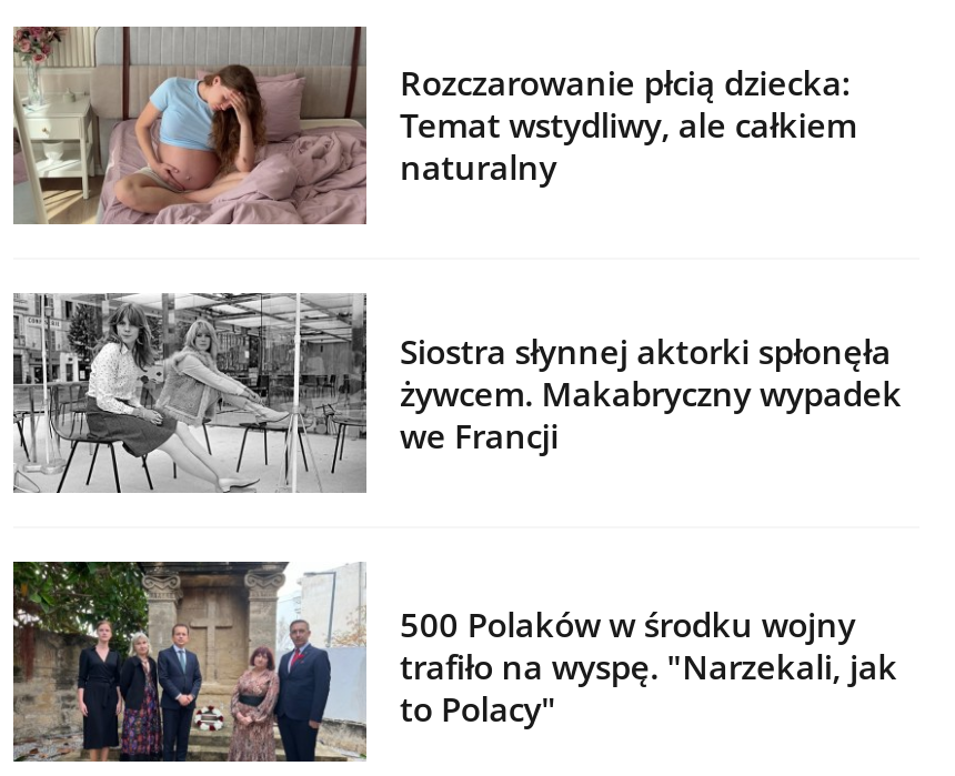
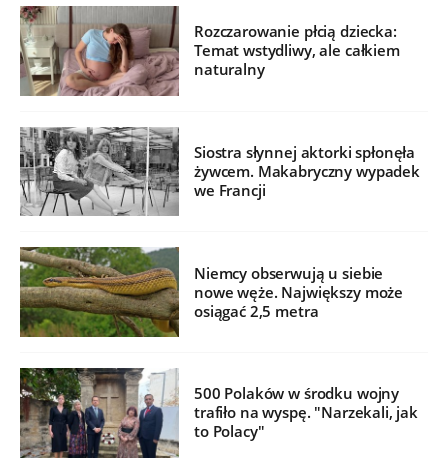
+ [image]
+ Niemcy obserwują u siebie
+ nowe węże. Największy może
+ osiągać 2,5 metra

moved down: [image]
